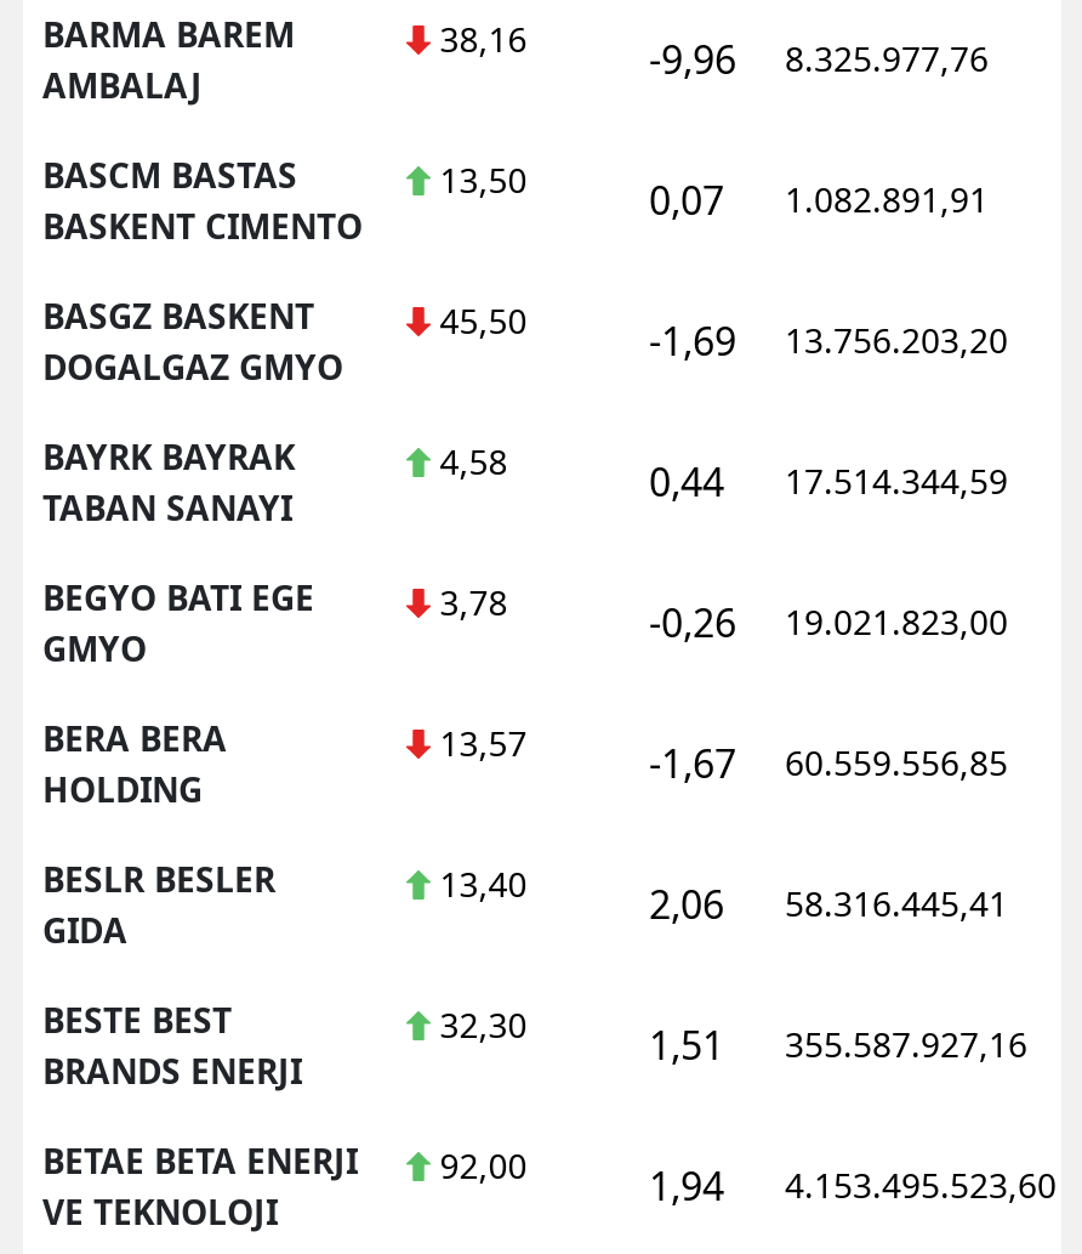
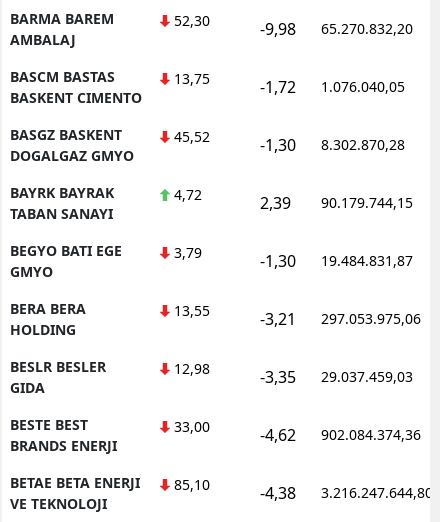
- 38,16
+ 52,30

- -9,96
+ -9,98

- 8.325.977,76
+ 65.270.832,20

- 13,50
+ 13,75

- 0,07
+ -1,72

- 1.082.891,91
+ 1.076.040,05

- 45,50
+ 45,52

- -1,69
+ -1,30

- 13.756.203,20
+ 8.302.870,28

- 4,58
+ 4,72

- 0,44
+ 2,39

- 17.514.344,59
+ 90.179.744,15

- 3,78
+ 3,79

- -0,26
+ -1,30

- 19.021.823,00
+ 19.484.831,87

- 13,57
+ 13,55

- -1,67
+ -3,21

- 60.559.556,85
+ 297.053.975,06

- 13,40
+ 12,98

- 2,06
+ -3,35

- 58.316.445,41
+ 29.037.459,03

- 32,30
+ 33,00

- 1,51
+ -4,62

- 355.587.927,16
+ 902.084.374,36

- BETAE BETA ENERJI 92,00
+ BETAE BETA ENERJI 85,10

- 1,94
+ -4,38

- 4.153.495.523,60
+ 3.216.247.644,80
